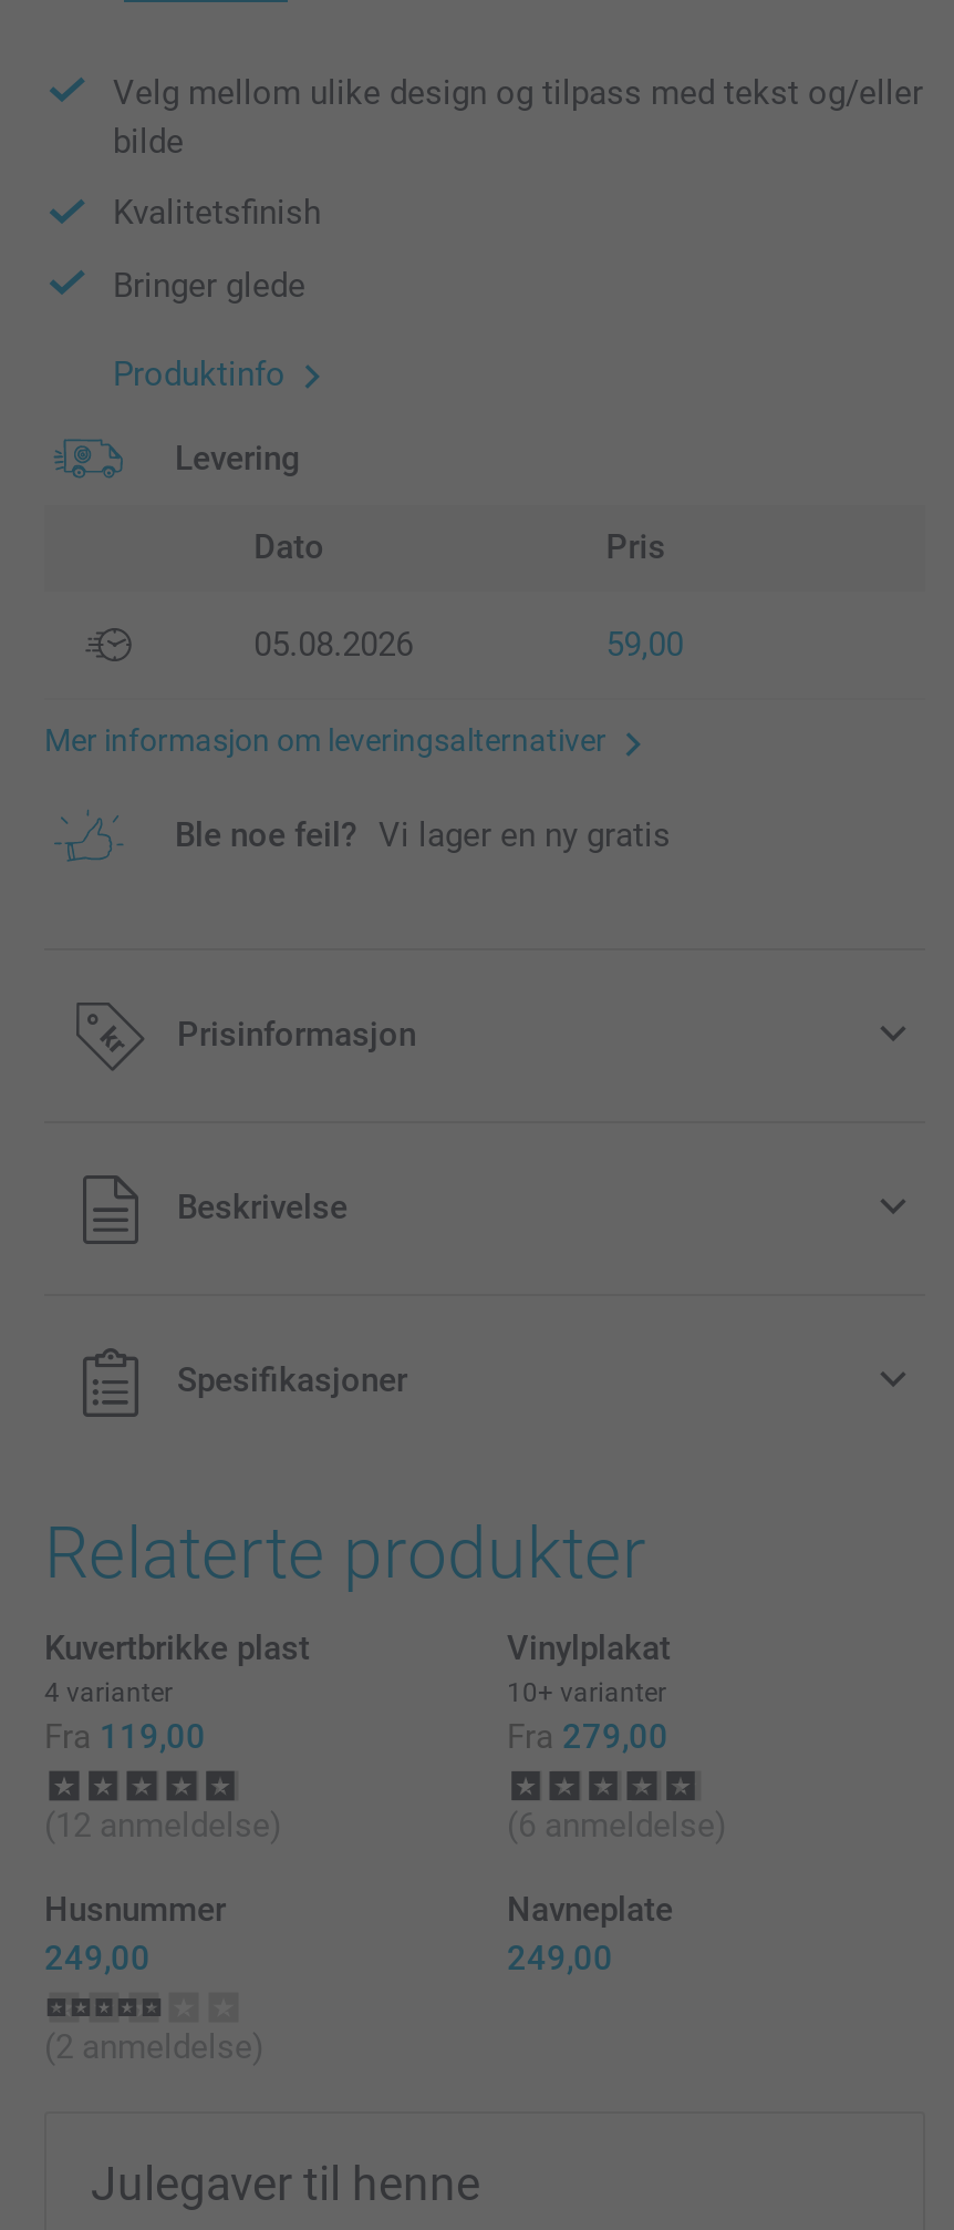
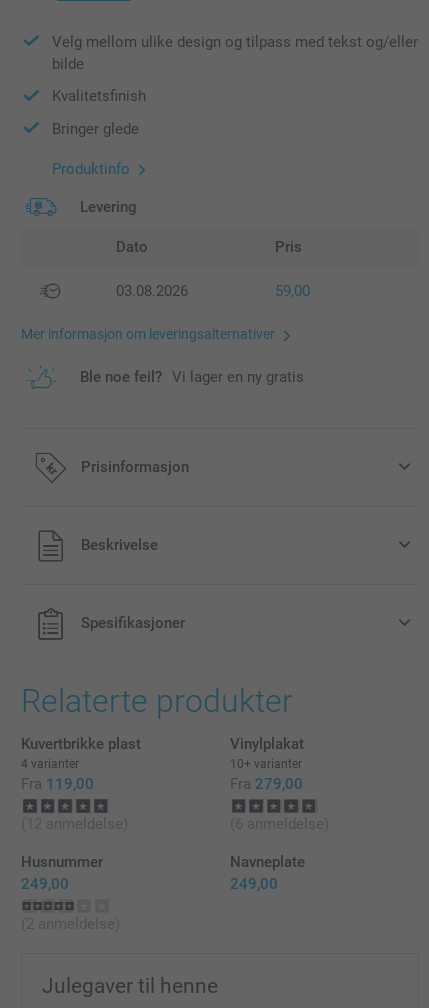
- 05.08.2026
+ 03.08.2026
